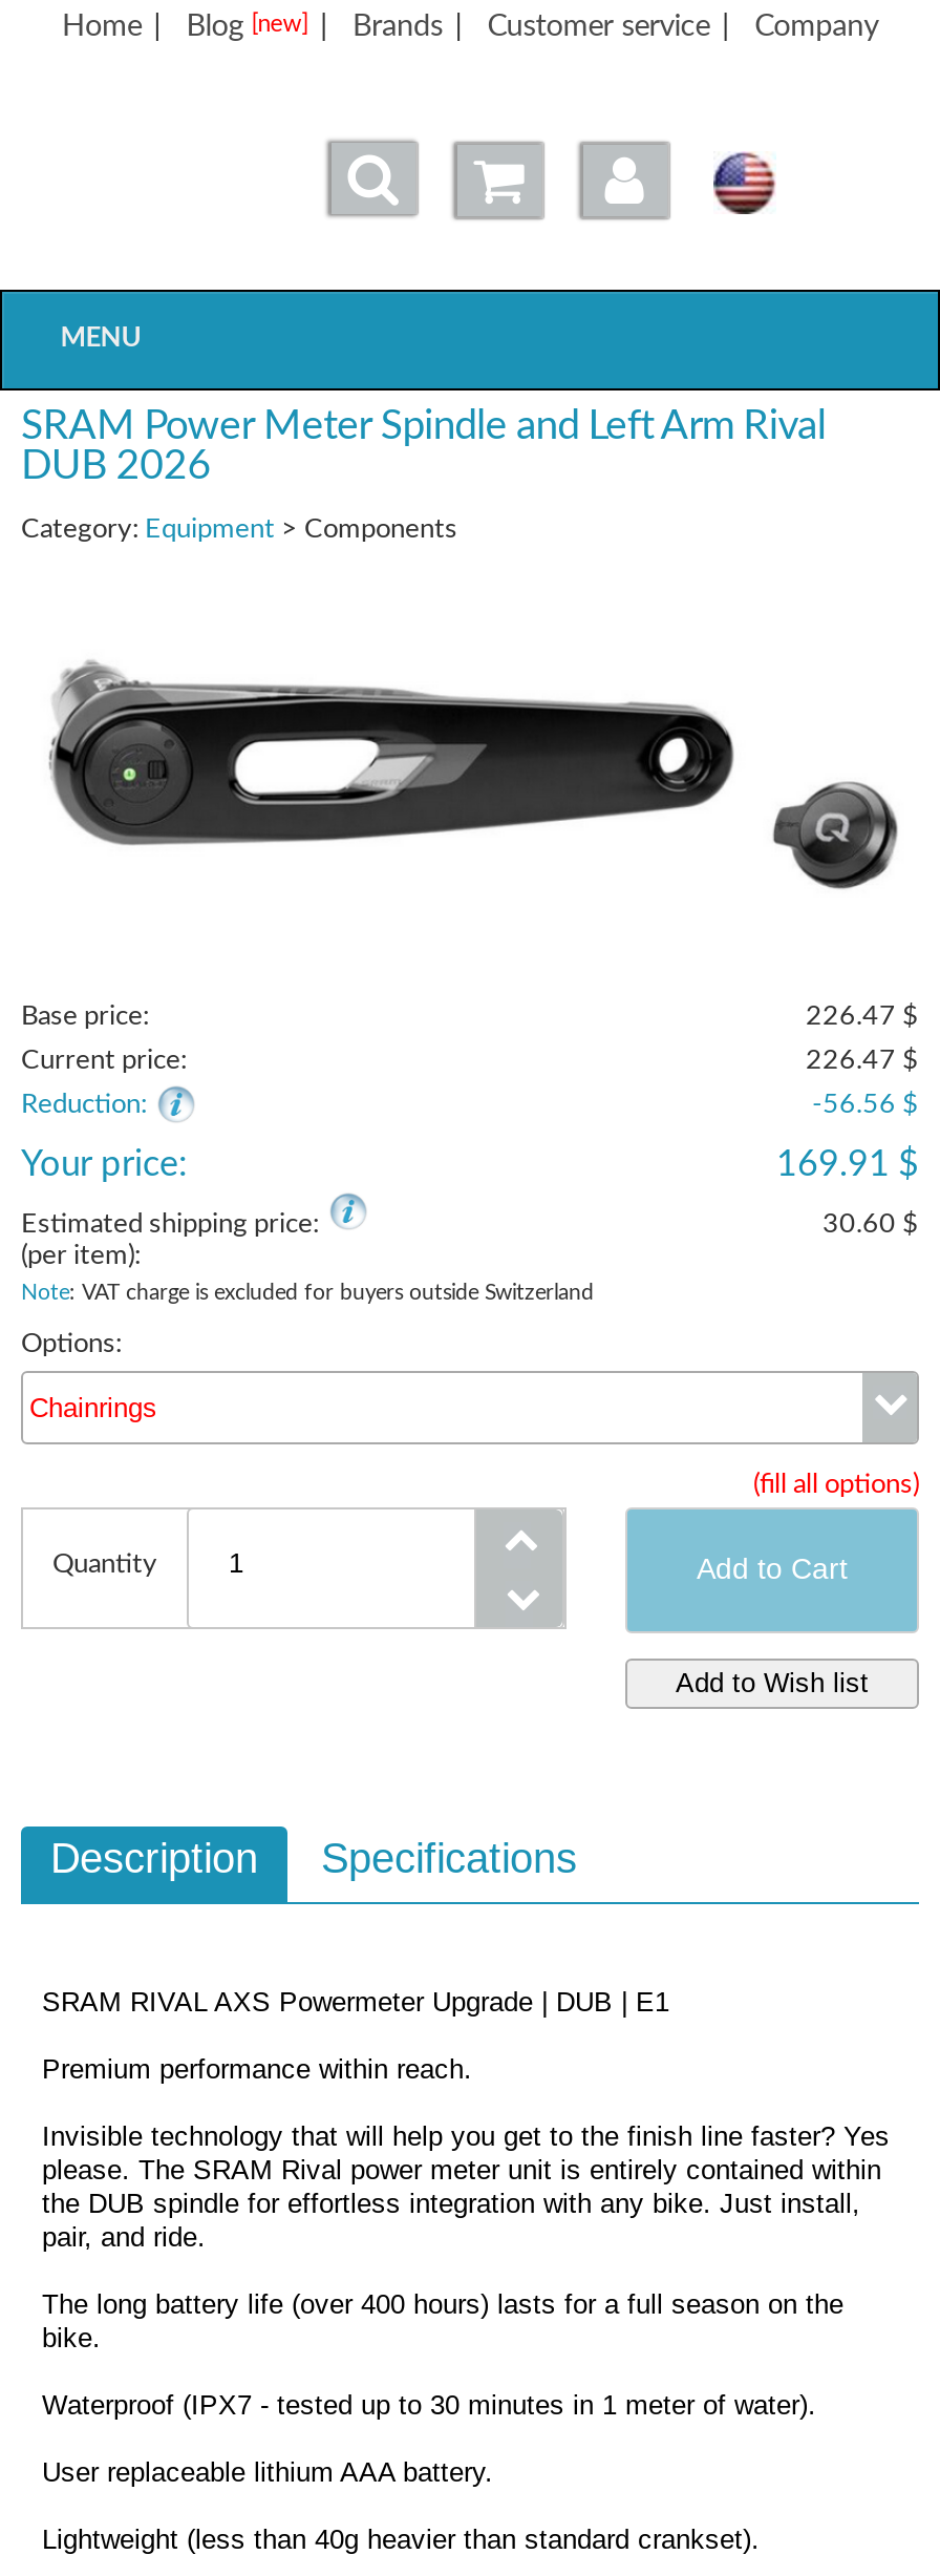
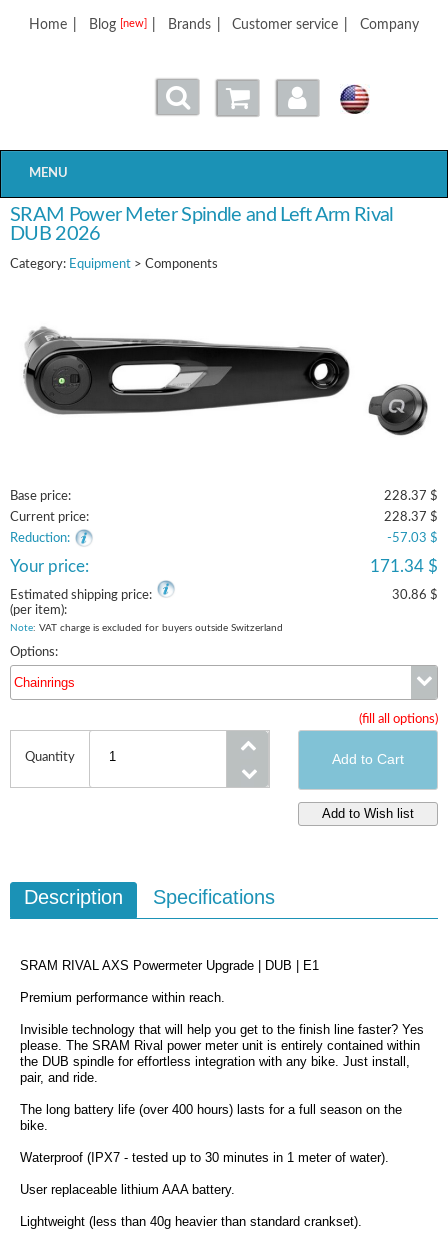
- 226.47 $
+ 228.37 $

- 226.47 $
+ 228.37 $

- -56.56 $
+ -57.03 $

- 169.91 $
+ 171.34 $

- 30.60 $
+ 30.86 $
